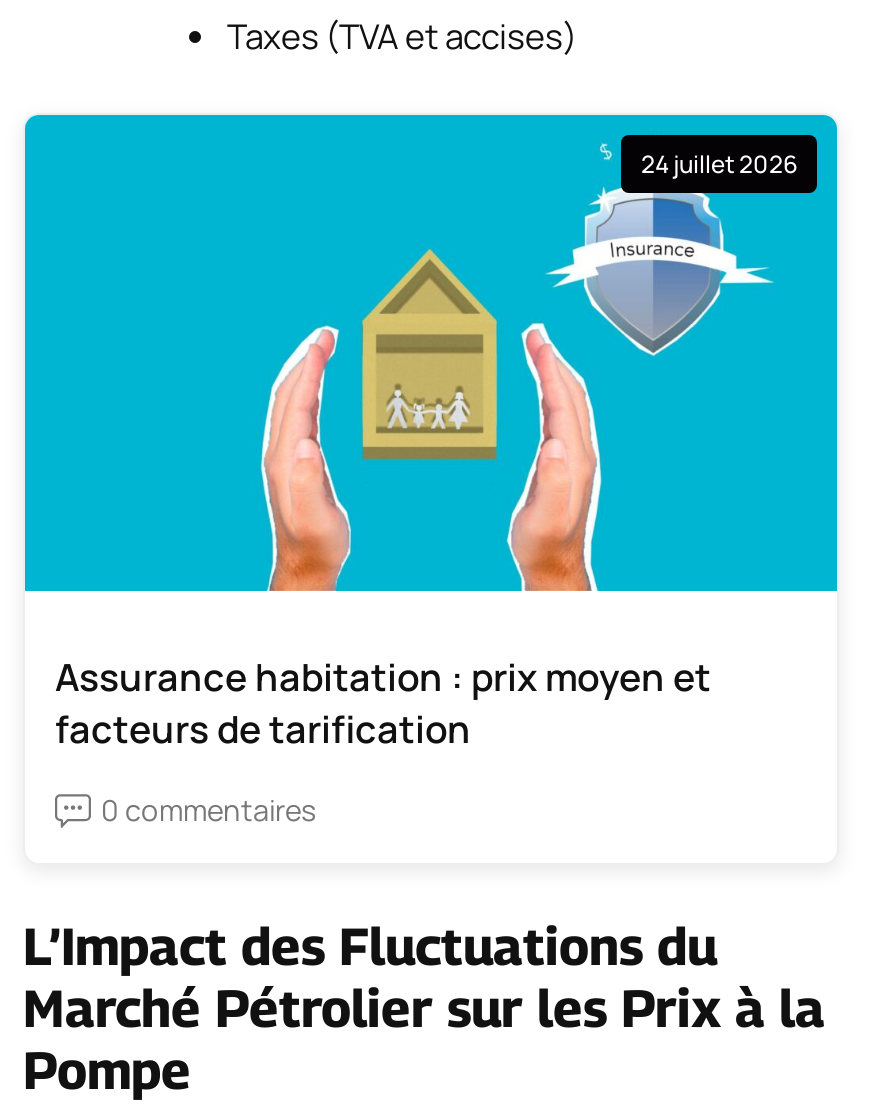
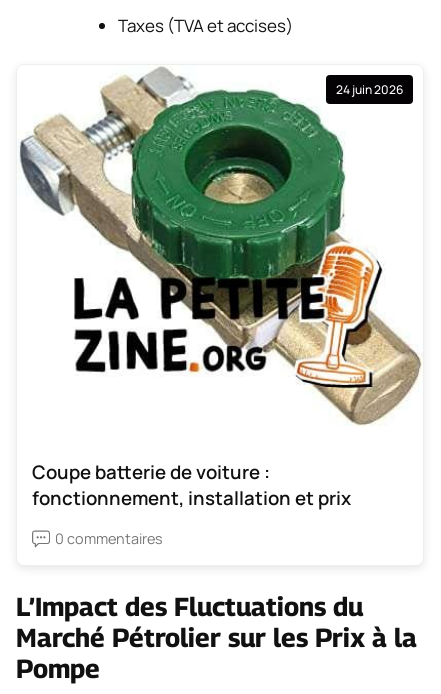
- [image]
- 24 juillet 2026
+ [image]
+ 24 juin 2026

- Assurance habitation : prix moyen et
- facteurs de tarification
+ Coupe batterie de voiture :
+ fonctionnement, installation et prix
